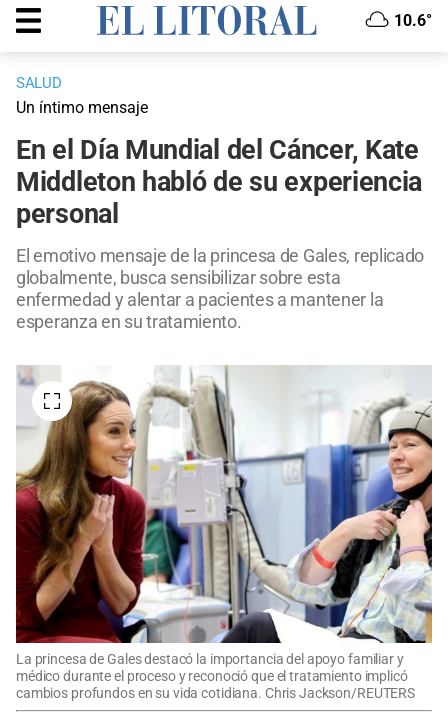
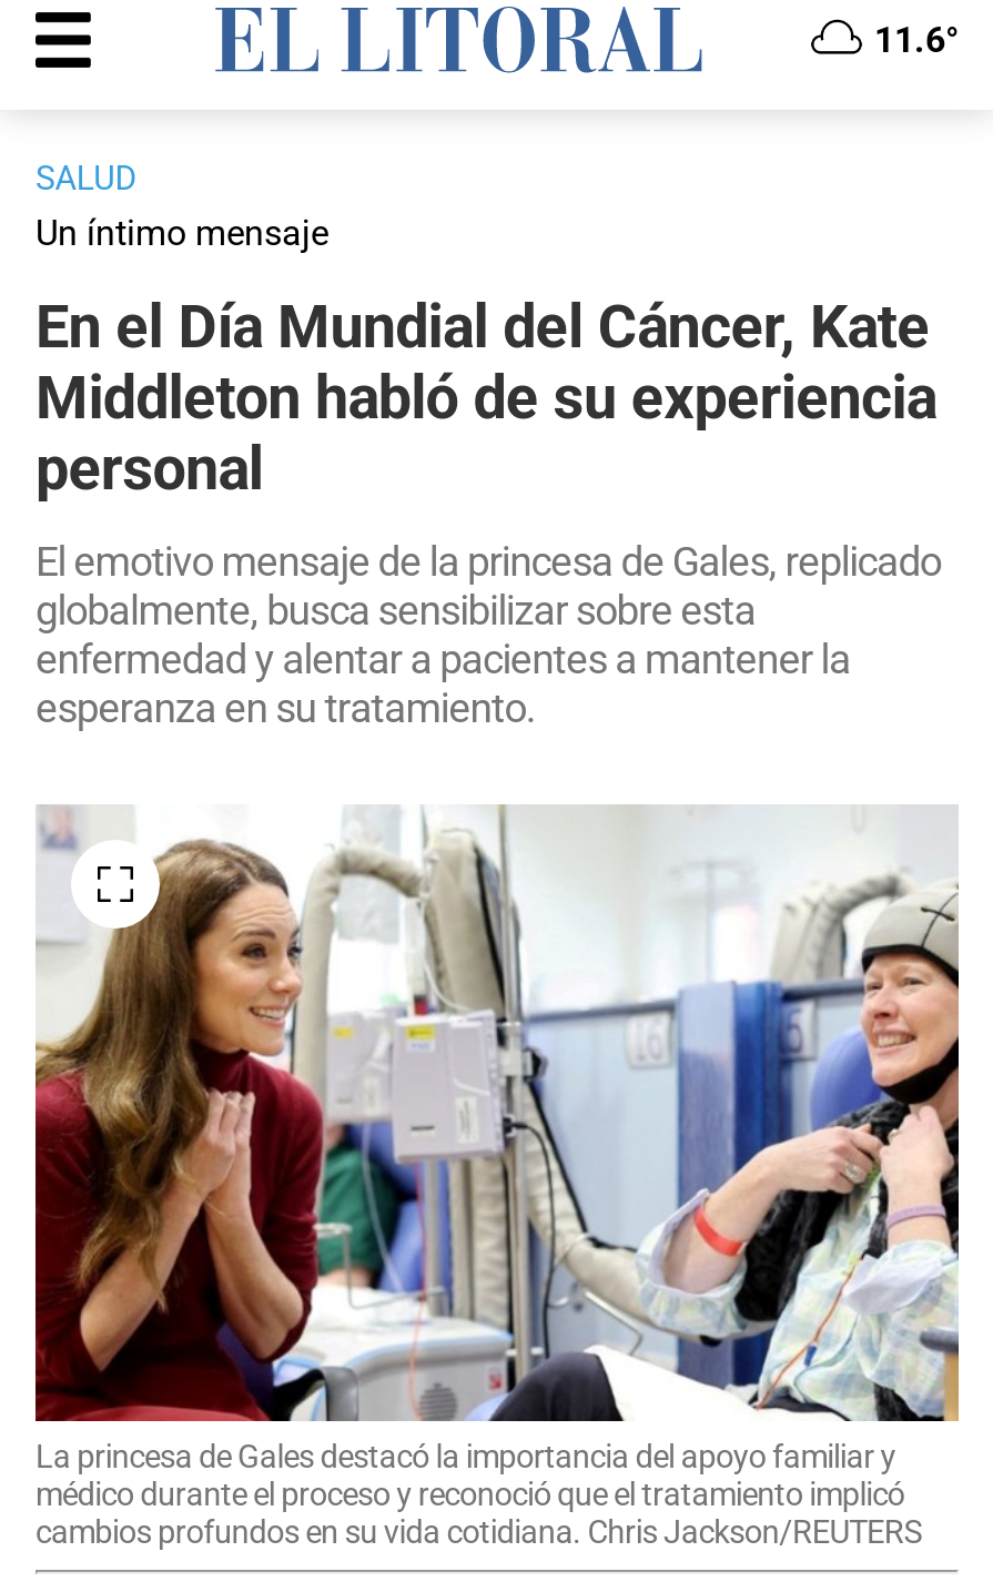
- 10.6°
+ 11.6°
